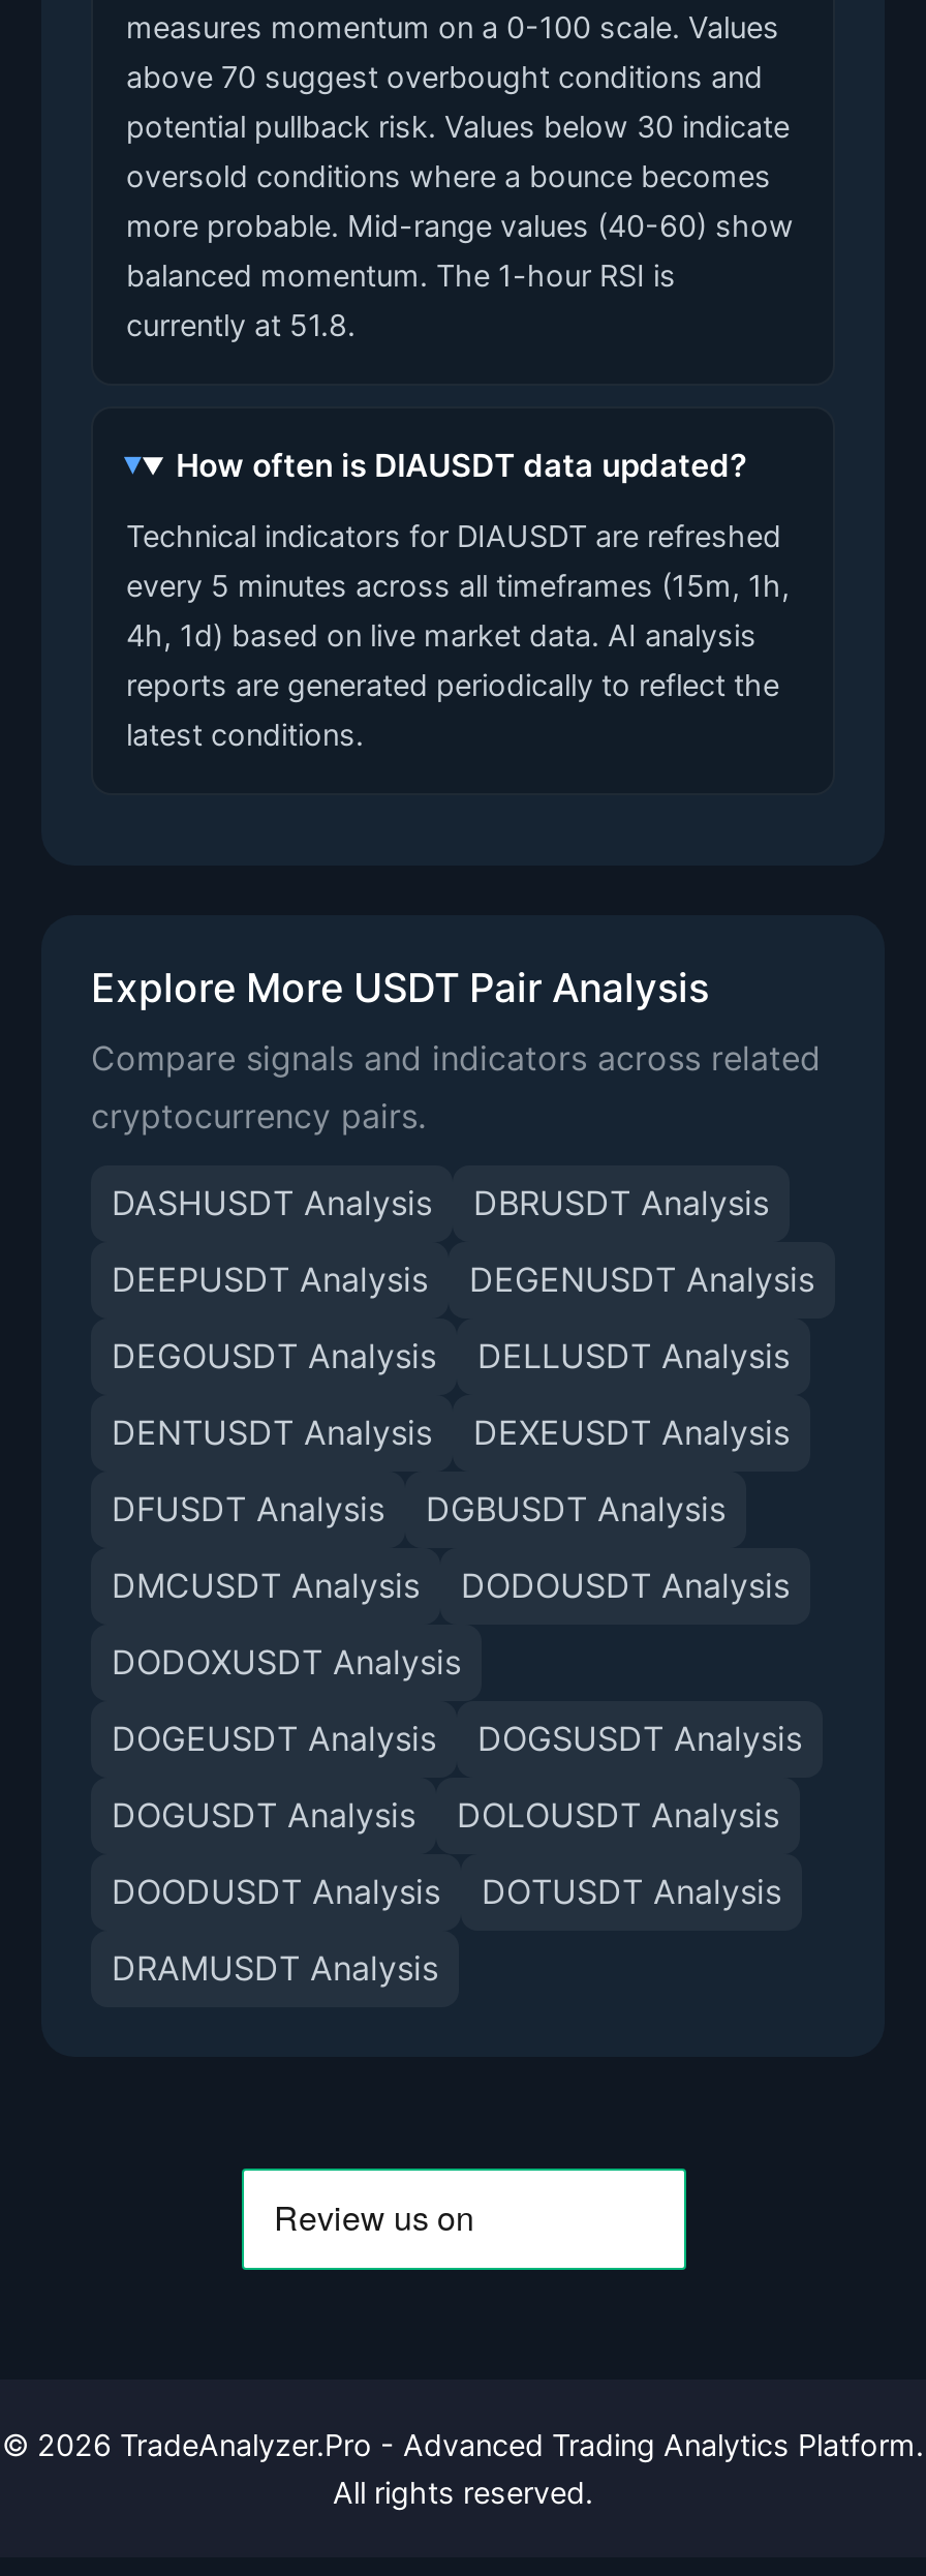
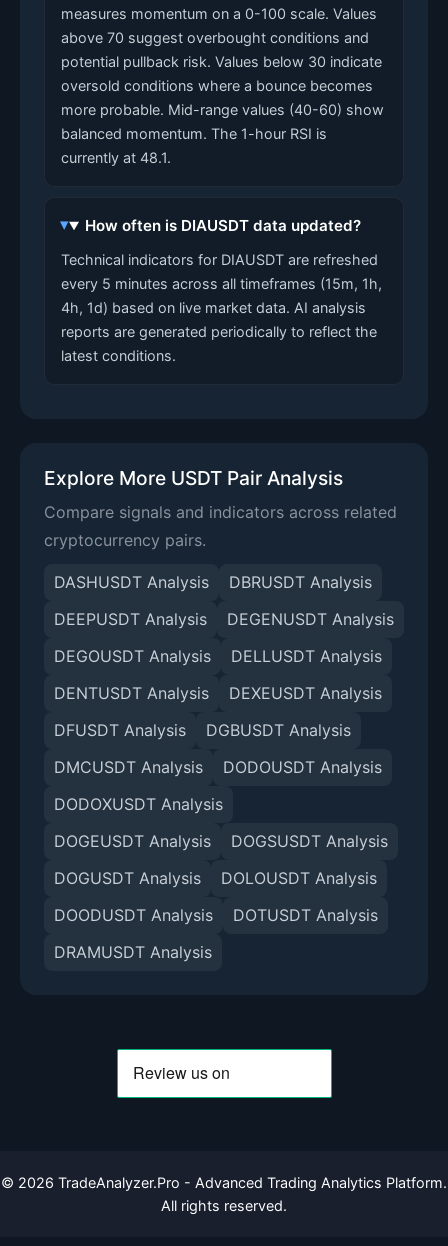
- currently at 51.8.
+ currently at 48.1.
